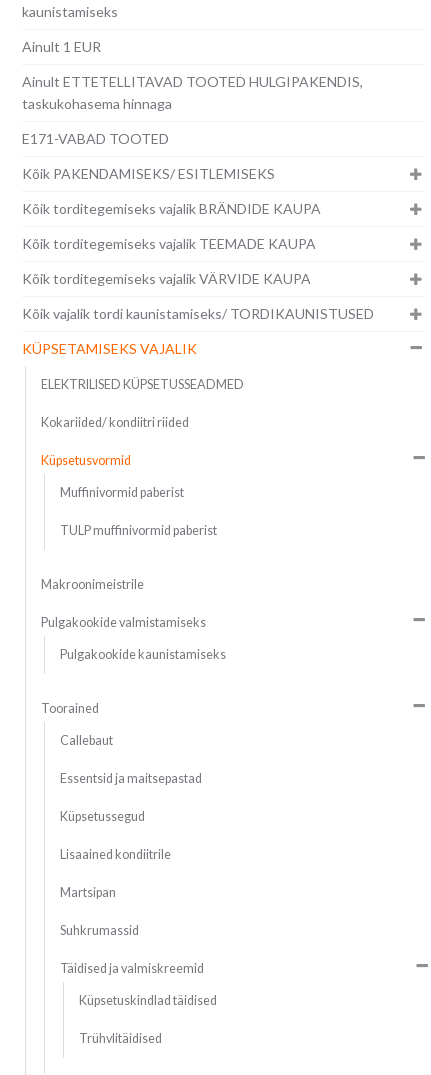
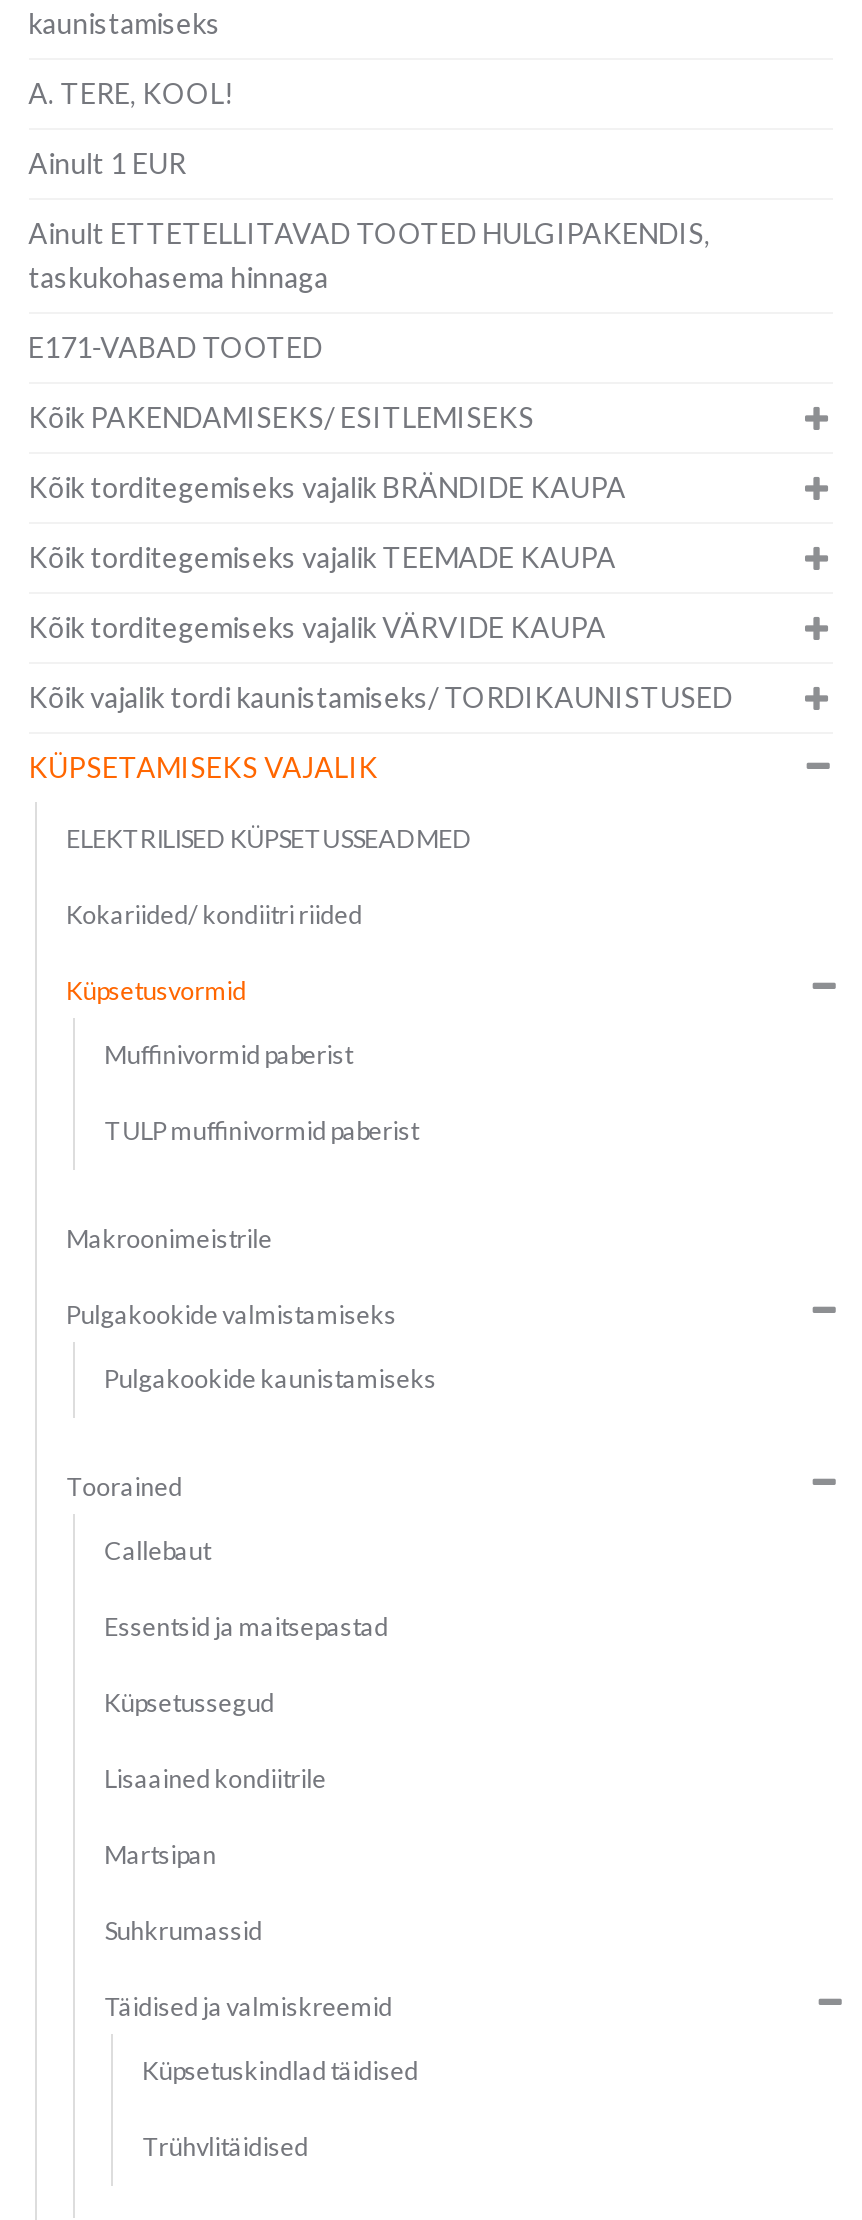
+ A. TERE, KOOL!
